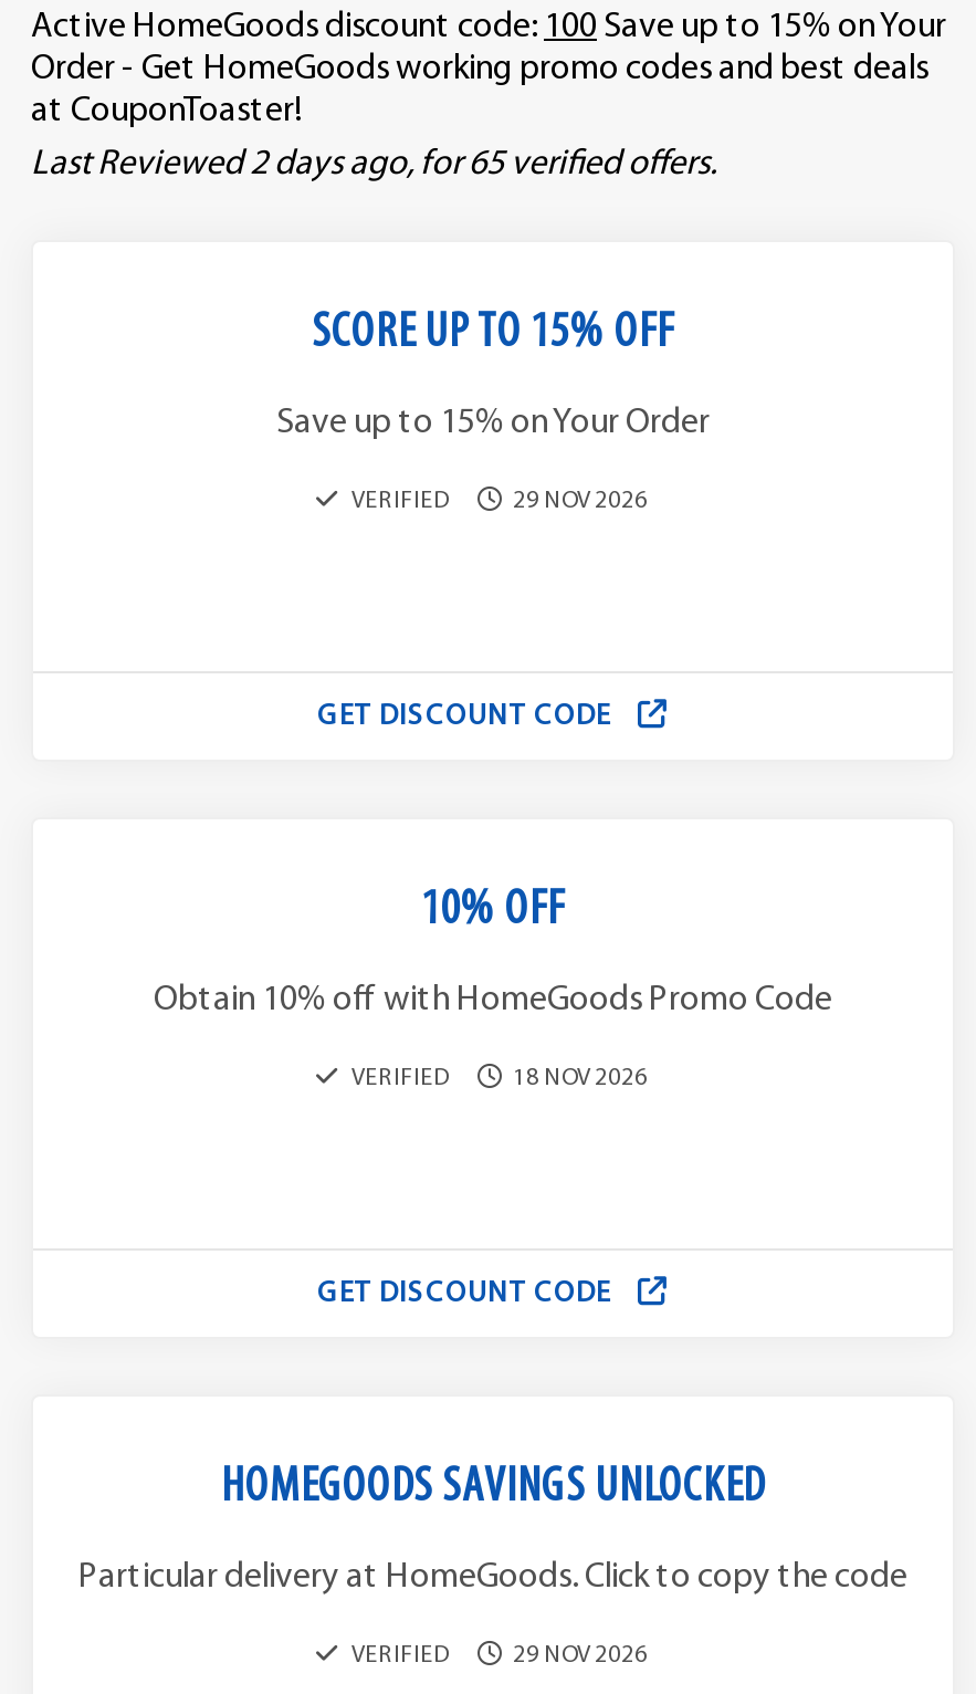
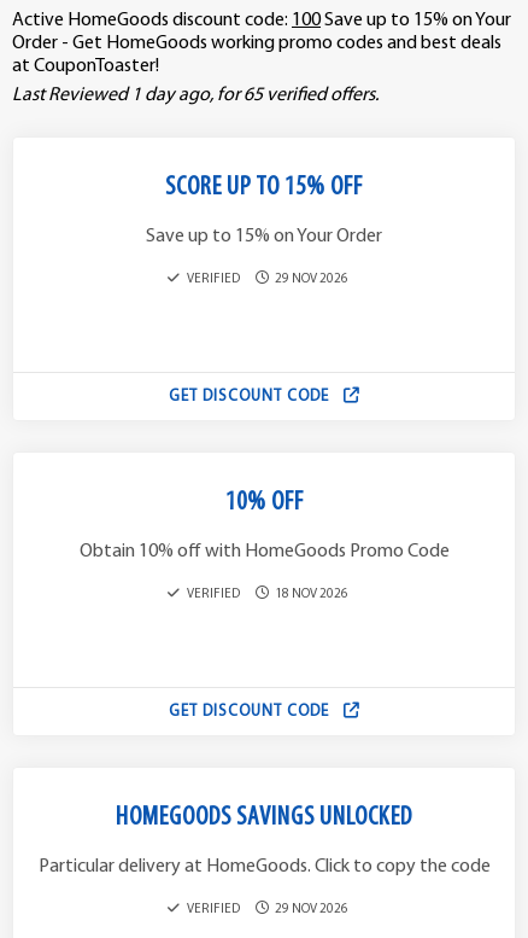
- Last Reviewed 2 days ago, for 65 verified offers.
+ Last Reviewed 1 day ago, for 65 verified offers.
